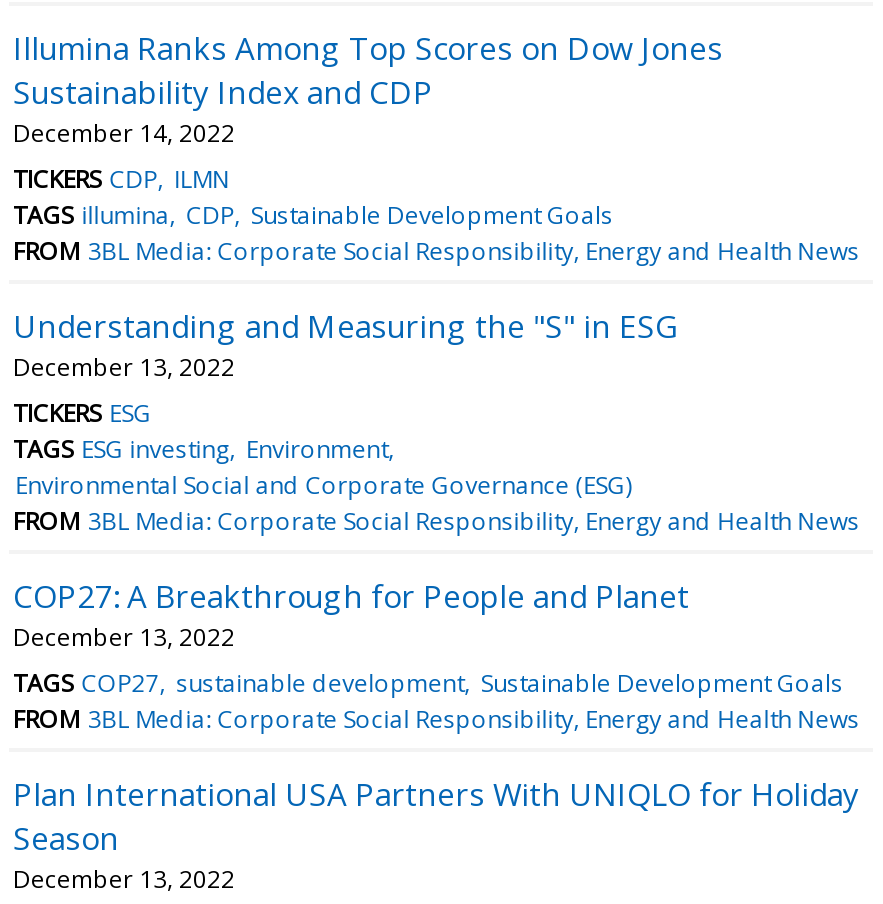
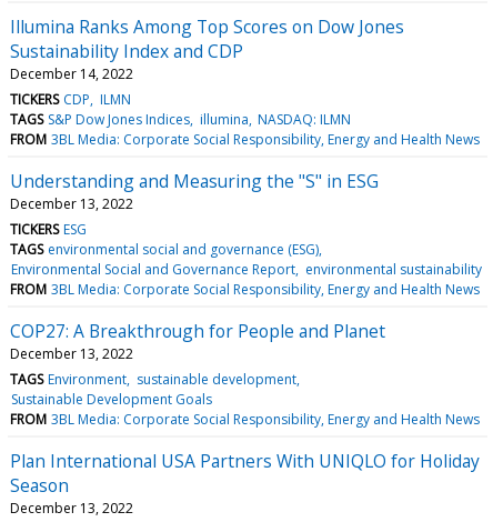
- TAGS illumina CDP Sustainable Development Goals
+ TAGS S&P Dow Jones Indices illumina NASDAQ: ILMN

- TAGS ESG investing Environment
- Environmental Social and Corporate Governance (ESG)
+ TAGS environmental social and governance (ESG)
+ Environmental Social and Governance Report environmental sustainability

- TAGS COP27 sustainable development Sustainable Development Goals
+ TAGS Environment sustainable development
+ Sustainable Development Goals
